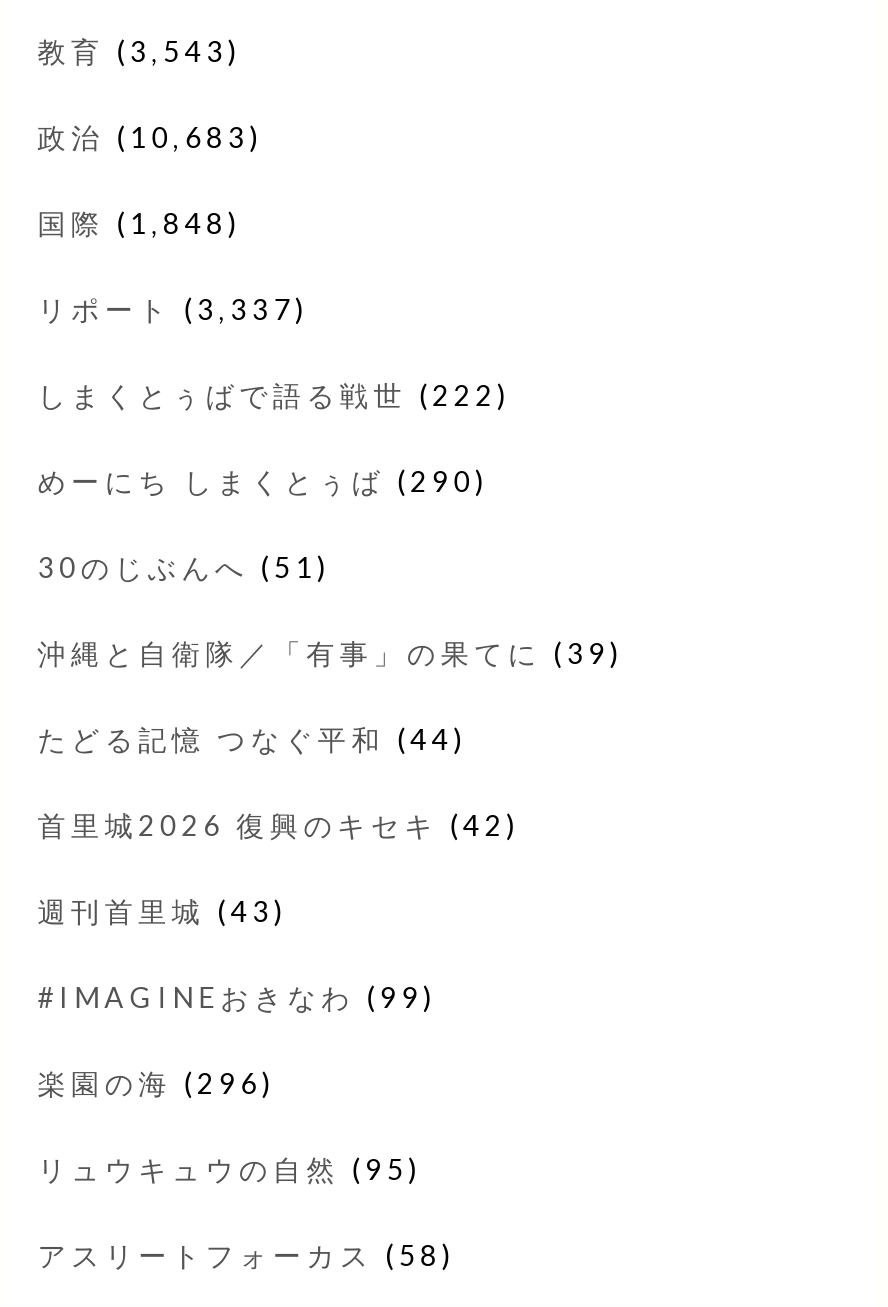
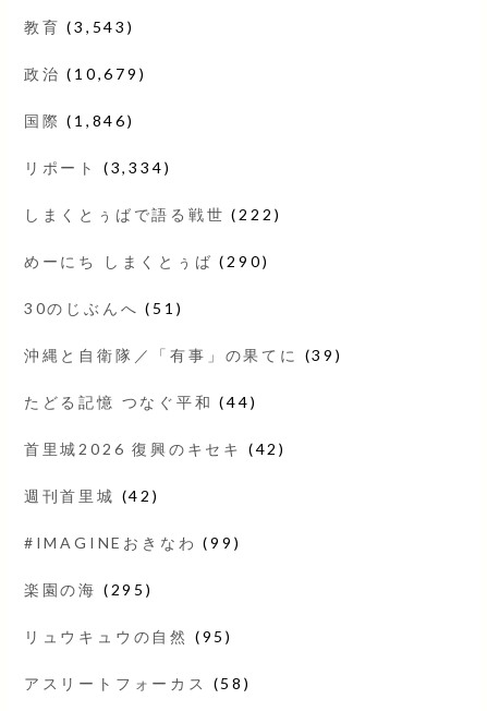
- 政治(10,683)
+ 政治(10,679)

- 国際(1,848)
+ 国際(1,846)

- リポート(3,337)
+ リポート(3,334)

- 週刊首里城(43)
+ 週刊首里城(42)

- 楽園の海(296)
+ 楽園の海(295)
